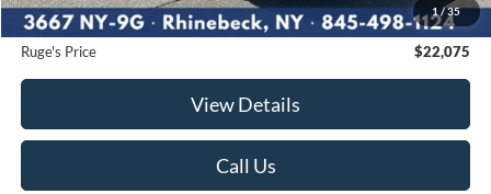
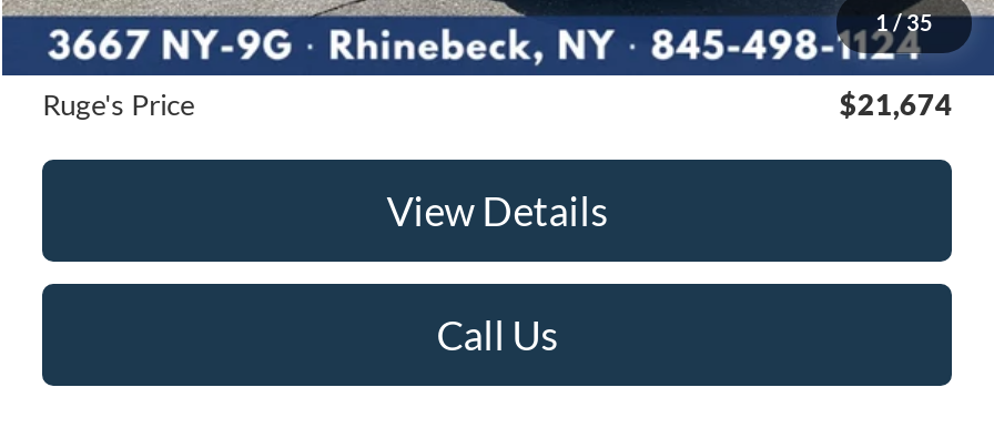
- $22,075
+ $21,674
